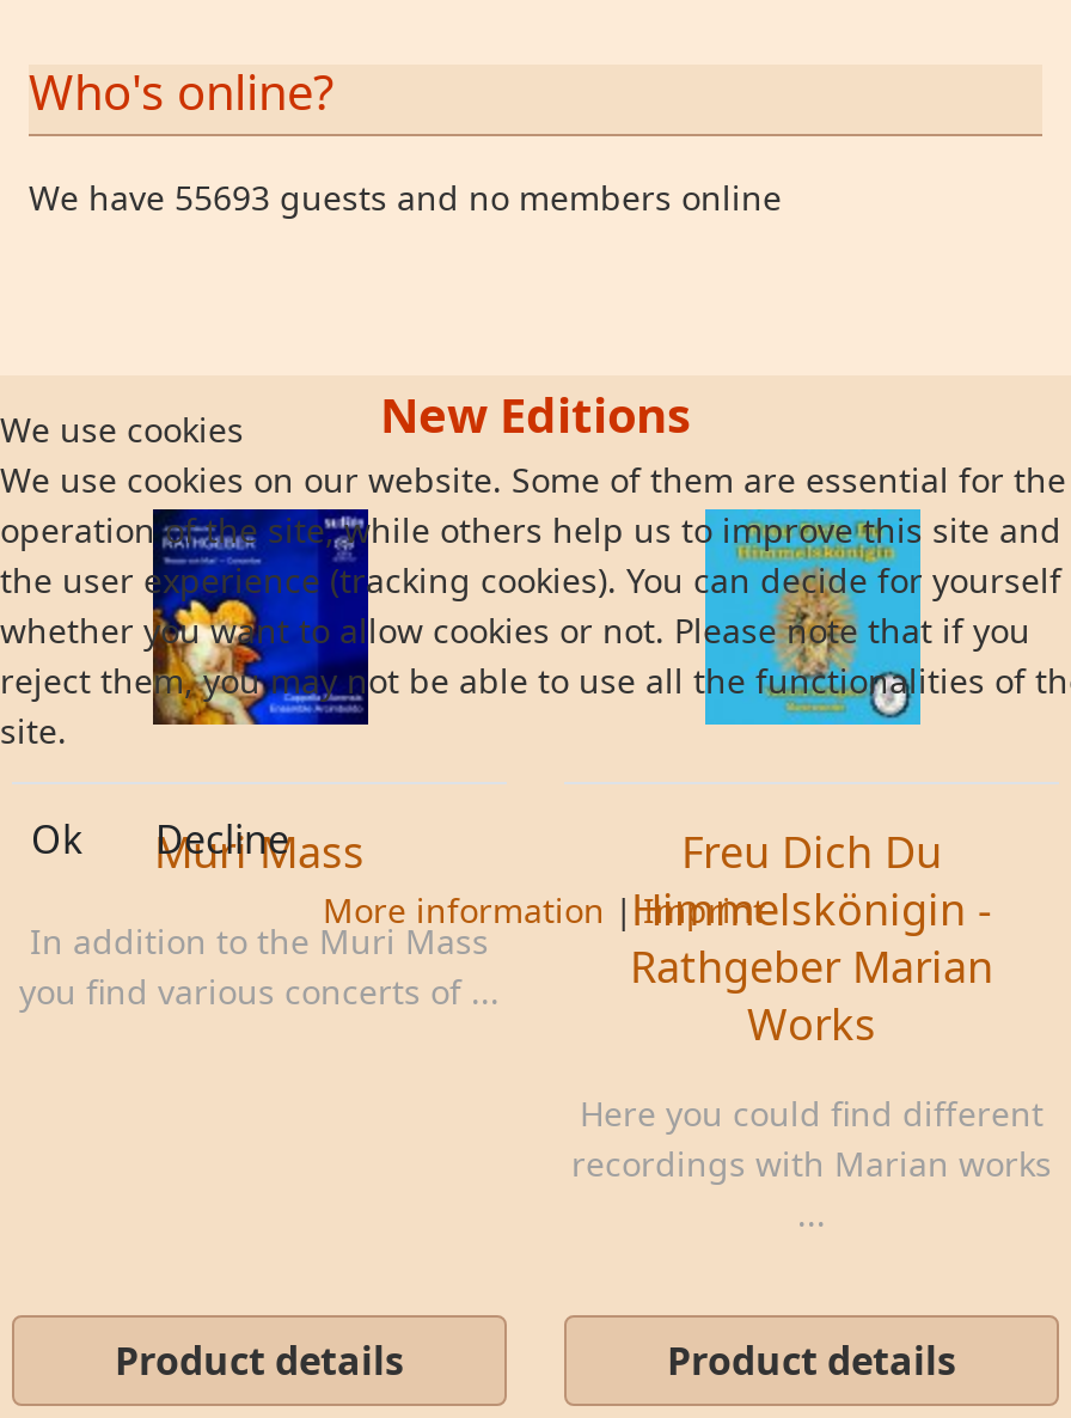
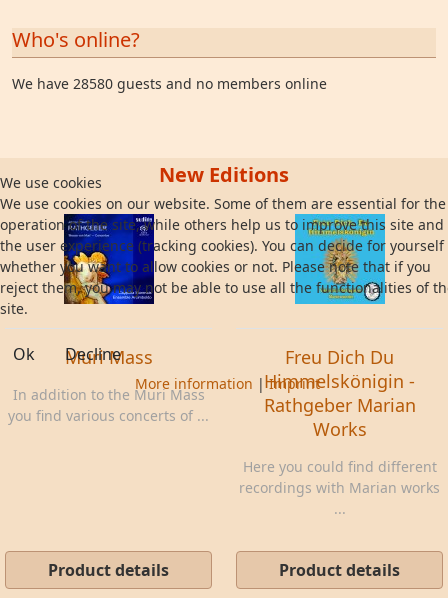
- We have 55693 guests and no members online
+ We have 28580 guests and no members online
